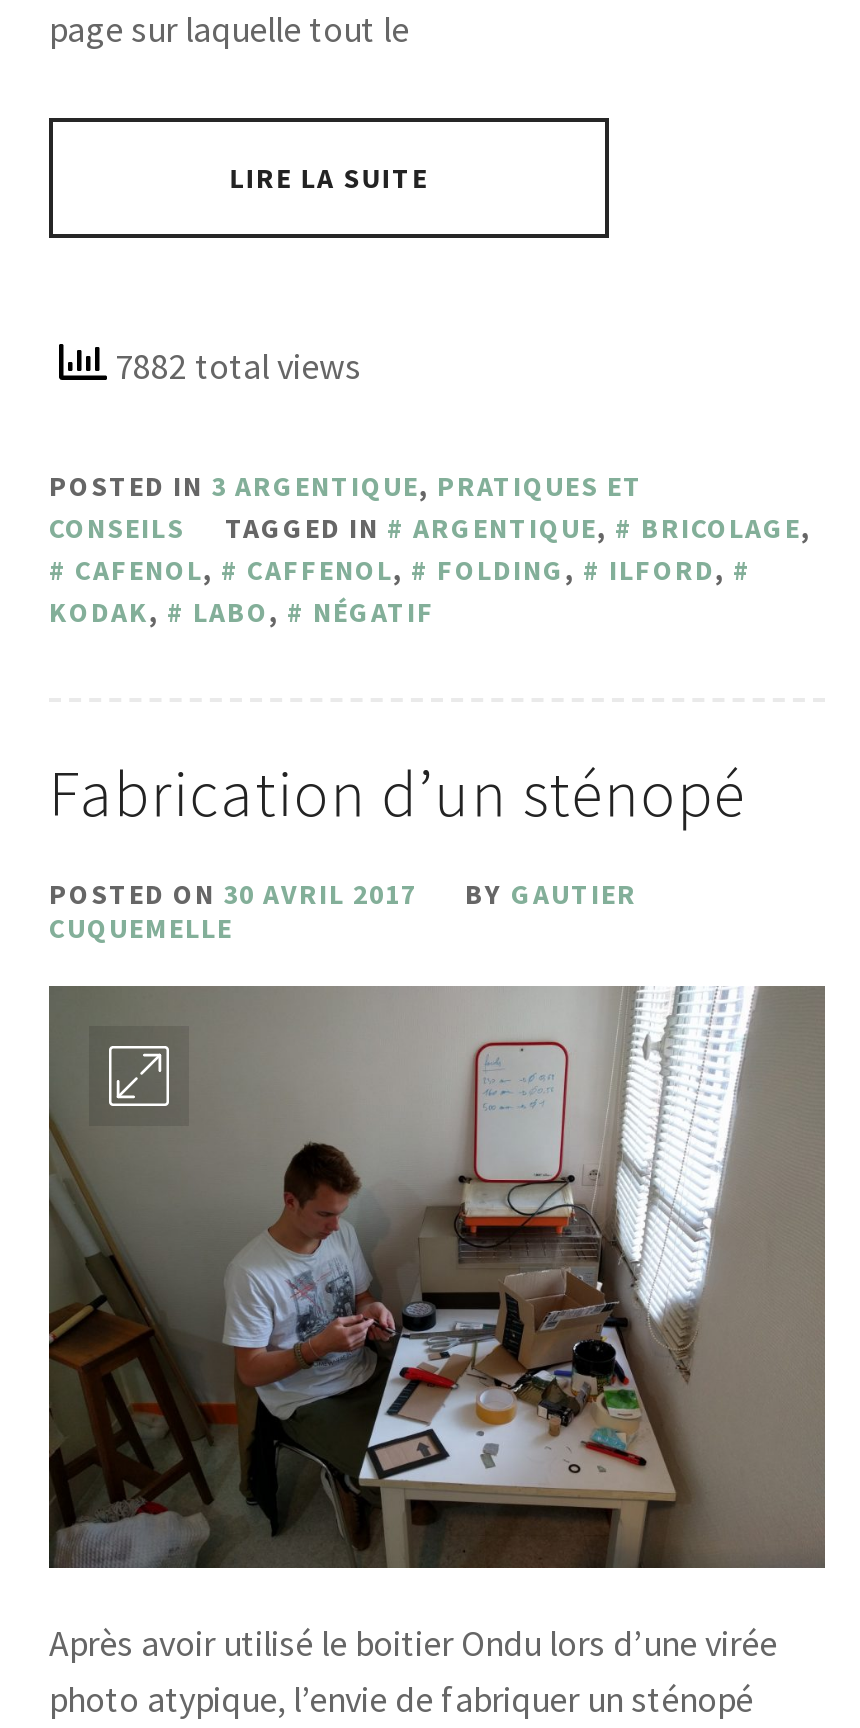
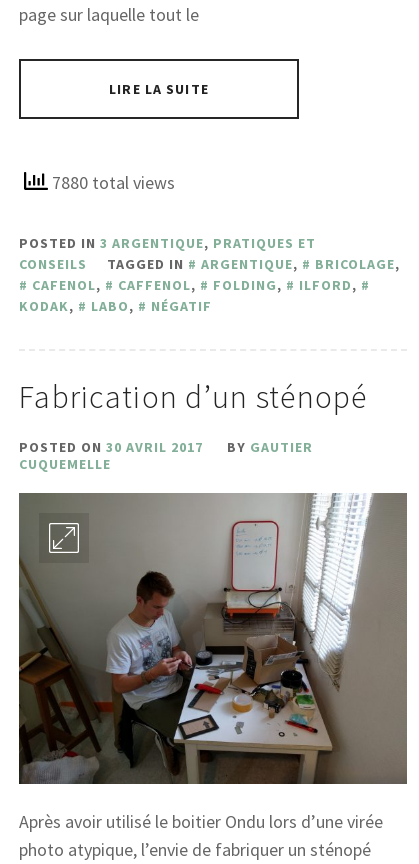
- 7882 total views
+ 7880 total views
